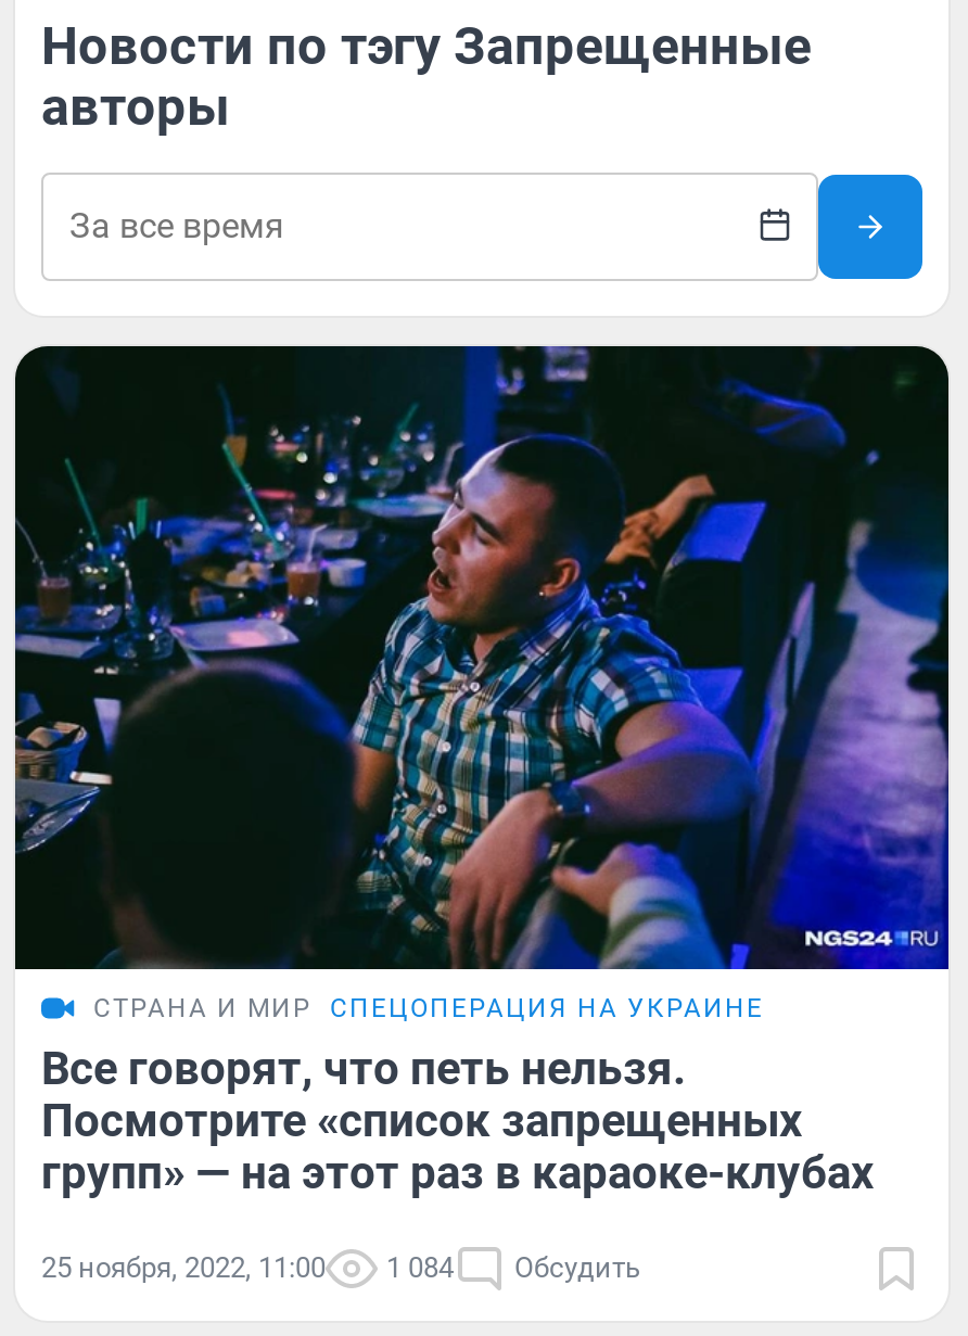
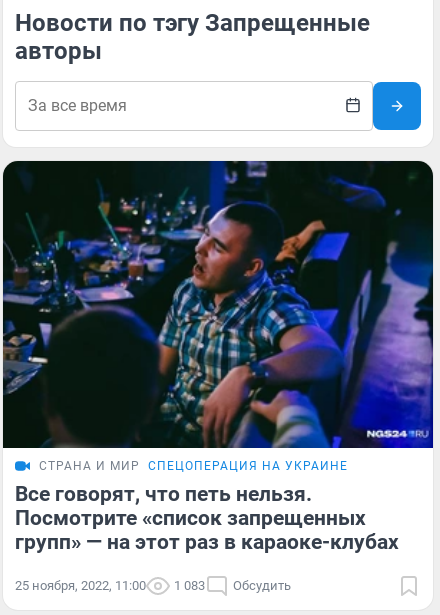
- 25 ноября, 2022, 11:00 1 084 Обсудить
+ 25 ноября, 2022, 11:00 1 083 Обсудить
